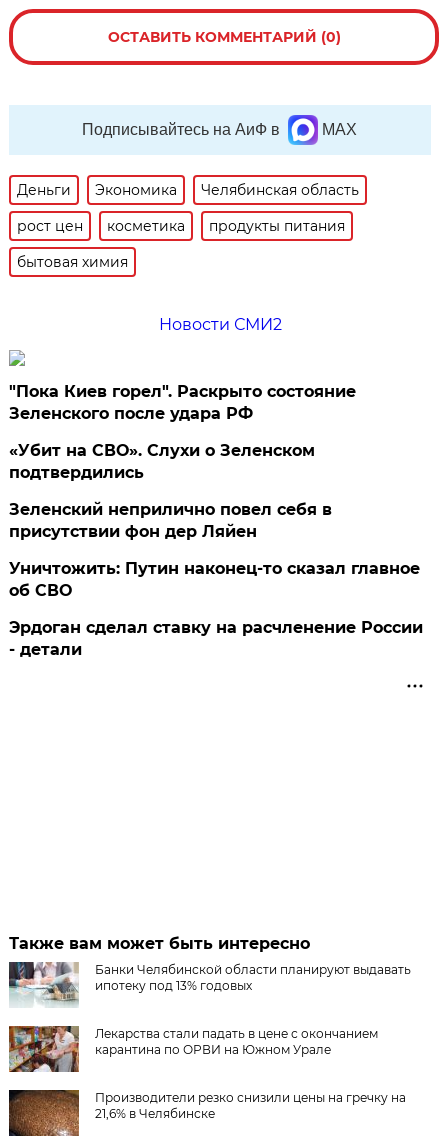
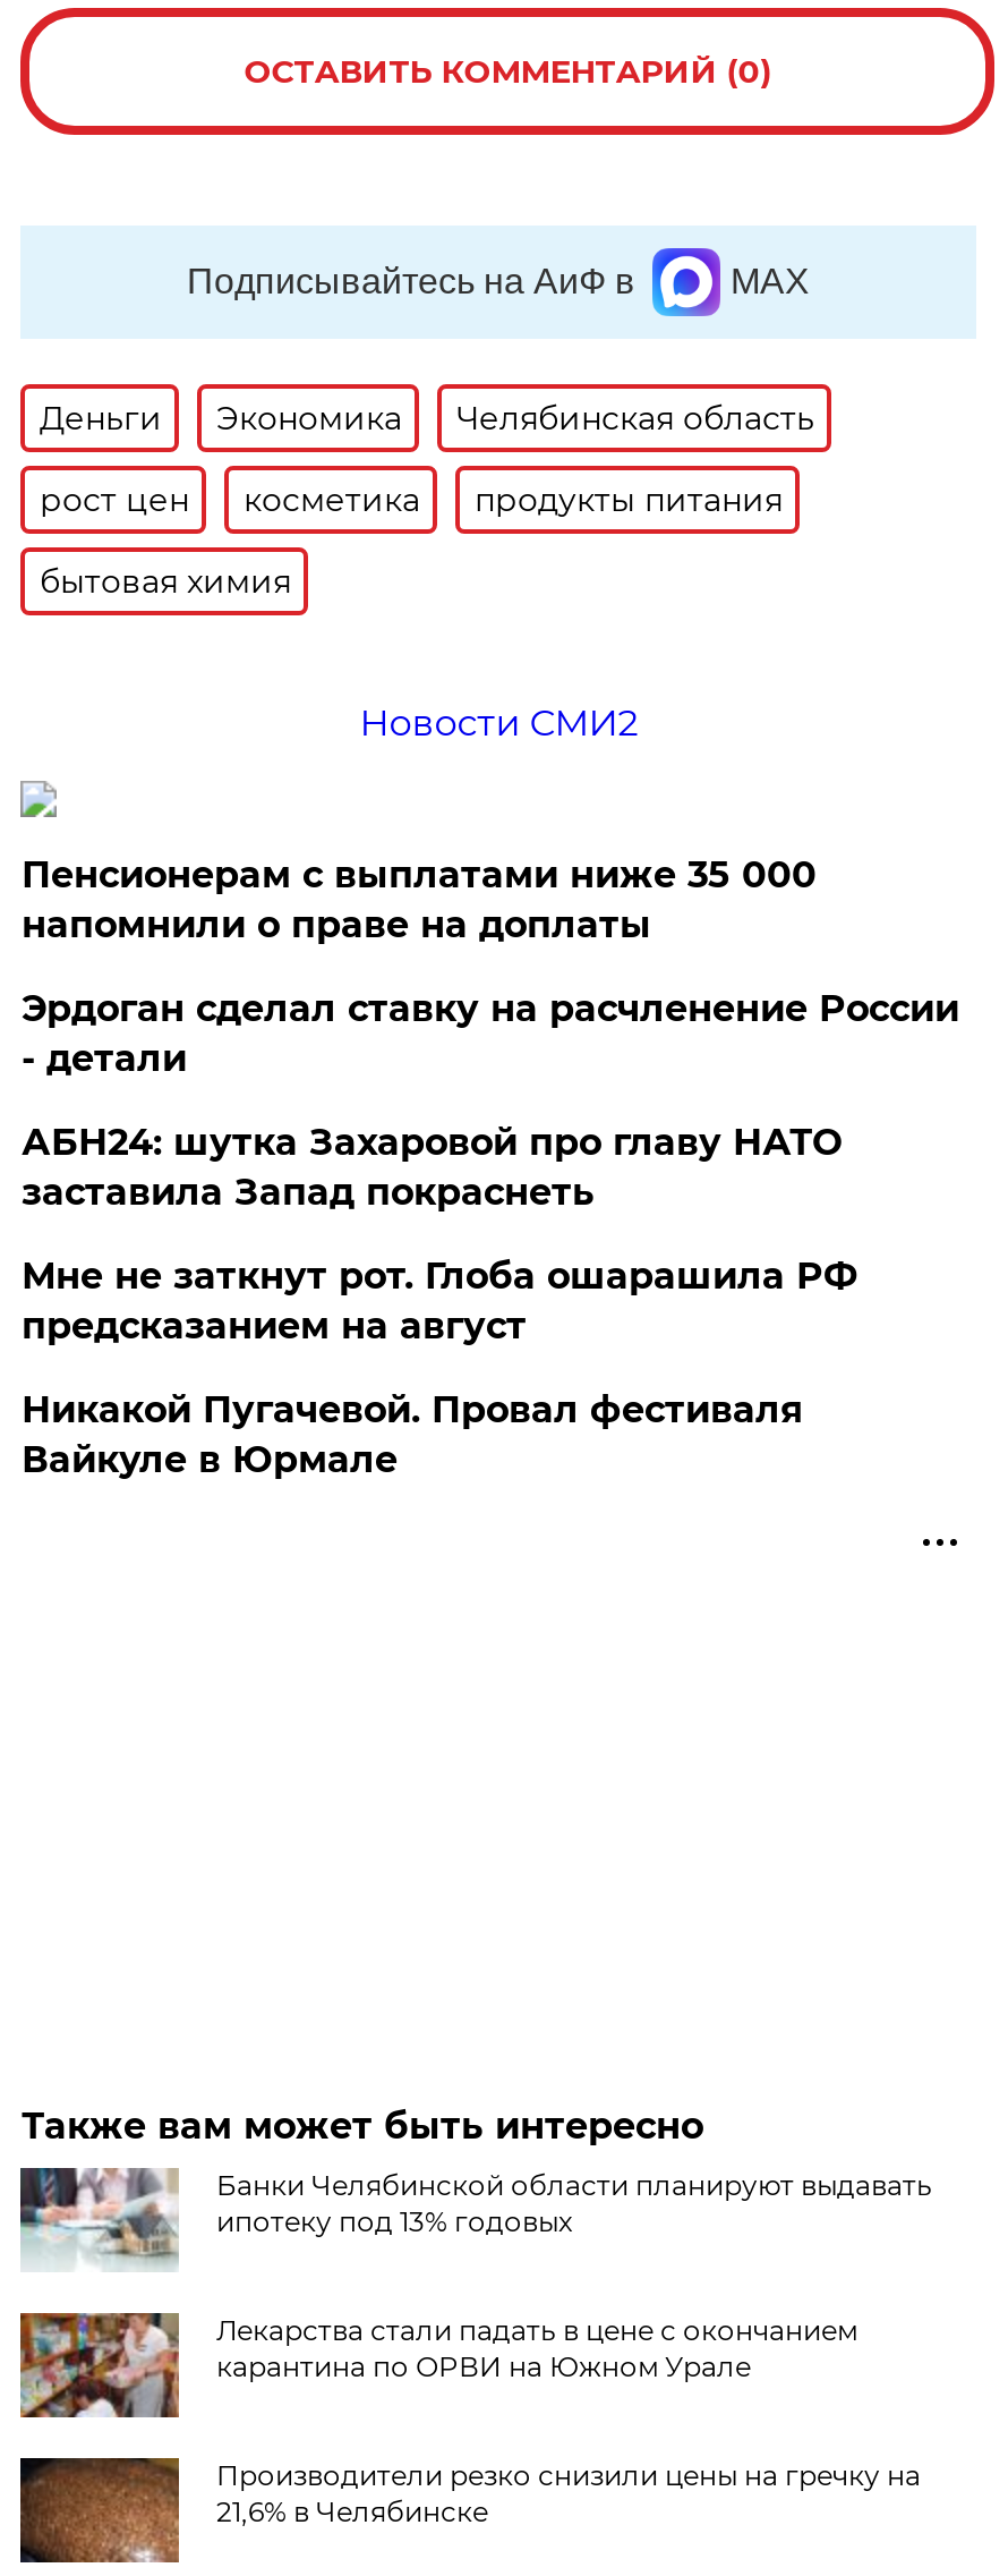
- "Пока Киев горел". Раскрыто состояние
- Зеленского после удара РФ
- «Убит на СВО». Слухи о Зеленском
- подтвердились
- Зеленский неприлично повел cебя в
- присутствии фон дер Ляйен
- Уничтожить: Путин наконец-то сказал главное
- об СВО
+ Пенсионерам с выплатами ниже 35 000
+ напомнили о праве на доплаты

moved up: Эрдоган сделал ставку на расчленение России | - детали

+ АБН24: шутка Захаровой про главу НАТО
+ заставила Запад покраснеть
+ Мне не заткнут рот. Глоба ошарашила РФ
+ предсказанием на август
+ Никакой Пугачевой. Провал фестиваля
+ Вайкуле в Юрмале
